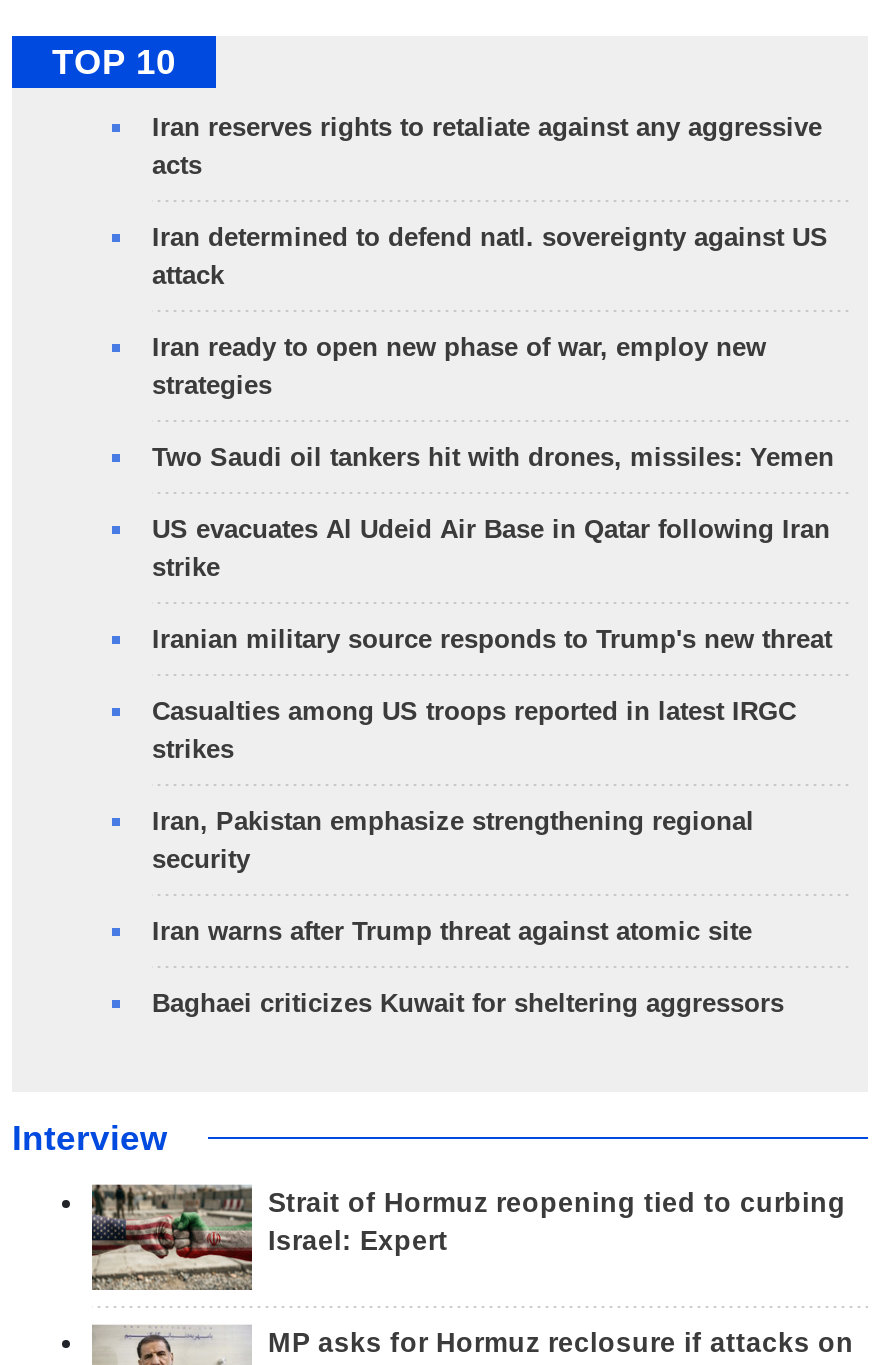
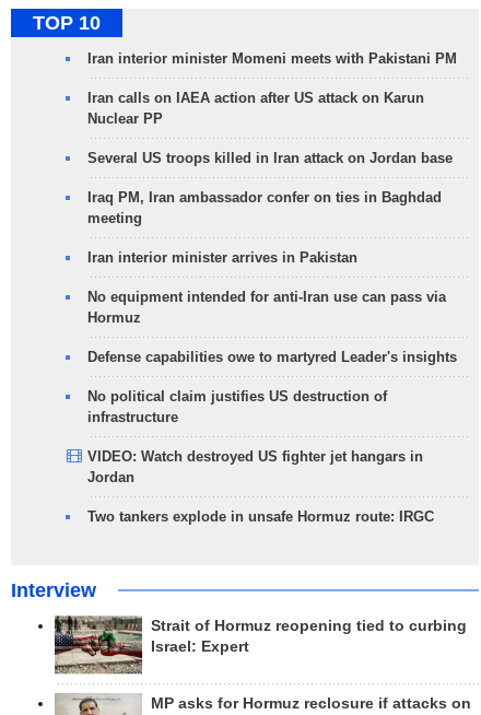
- Iran reserves rights to retaliate against any aggressive
- acts
+ Iran interior minister Momeni meets with Pakistani PM

- Iran determined to defend natl. sovereignty against US
- attack
+ Iran calls on IAEA action after US attack on Karun
+ Nuclear PP

- Iran ready to open new phase of war, employ new
- strategies
+ Several US troops killed in Iran attack on Jordan base

- Two Saudi oil tankers hit with drones, missiles: Yemen
+ Iraq PM, Iran ambassador confer on ties in Baghdad
+ meeting

- US evacuates Al Udeid Air Base in Qatar following Iran
- strike
+ Iran interior minister arrives in Pakistan

- Iranian military source responds to Trump's new threat
+ No equipment intended for anti-Iran use can pass via
+ Hormuz

- Casualties among US troops reported in latest IRGC
- strikes
+ Defense capabilities owe to martyred Leader's insights

- Iran, Pakistan emphasize strengthening regional
- security
+ No political claim justifies US destruction of
+ infrastructure

- Iran warns after Trump threat against atomic site
+ VIDEO: Watch destroyed US fighter jet hangars in
+ Jordan

- Baghaei criticizes Kuwait for sheltering aggressors
+ Two tankers explode in unsafe Hormuz route: IRGC
